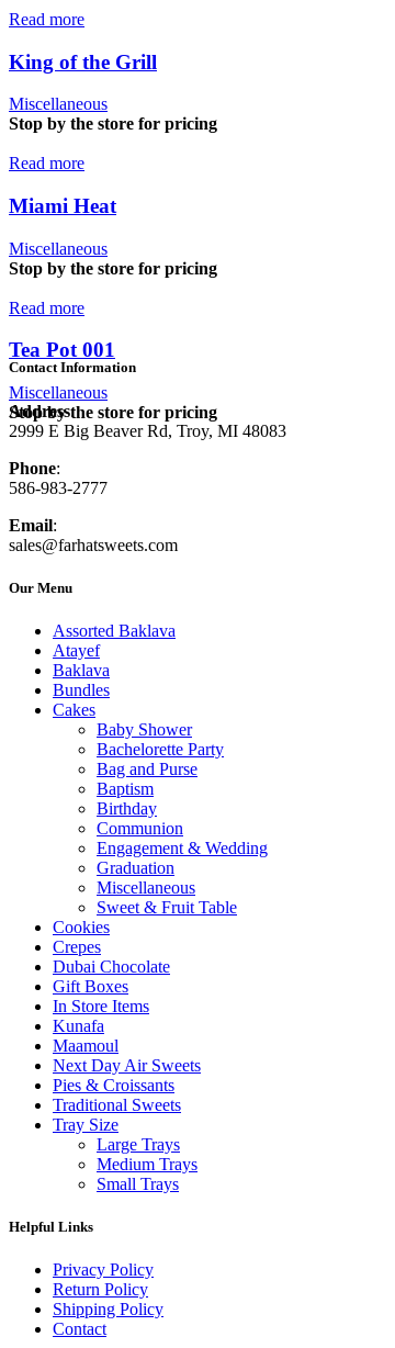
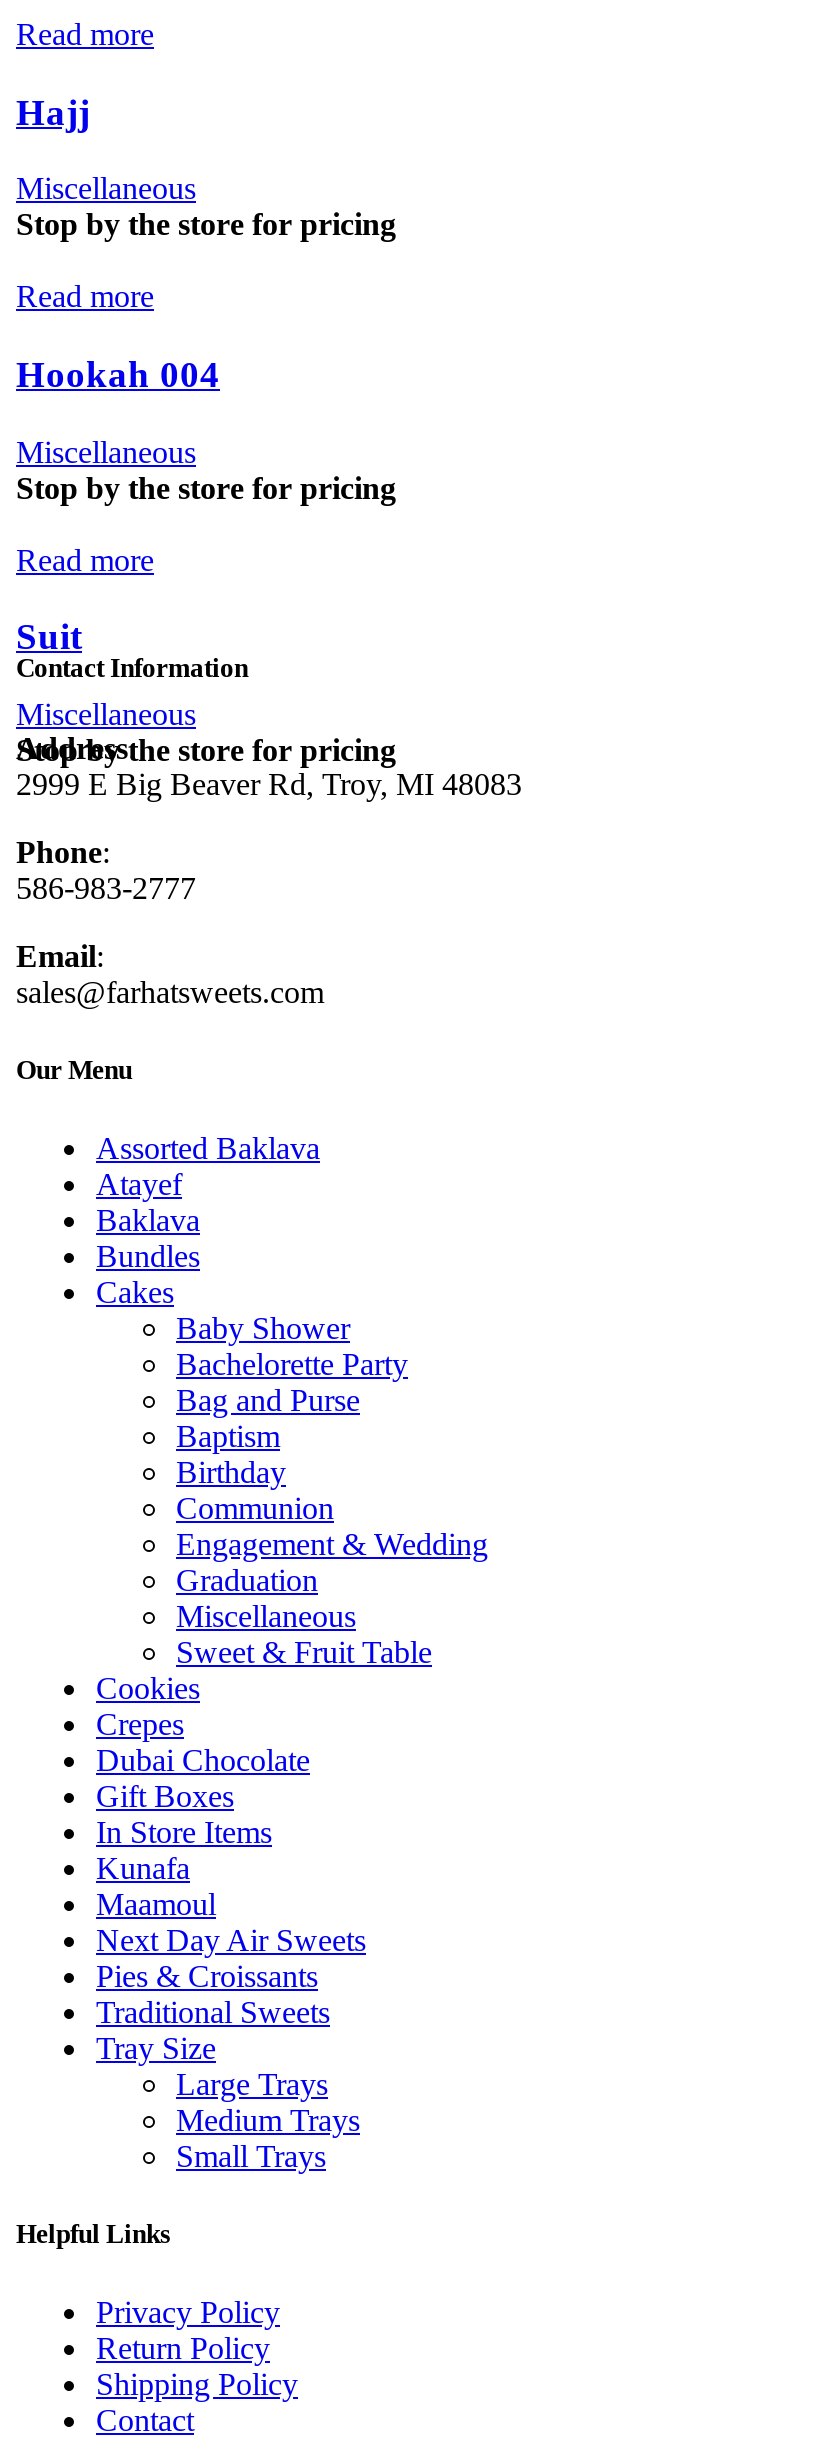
- King of the Grill
+ Hajj

- Miami Heat
+ Hookah 004

- Tea Pot 001
+ Suit
